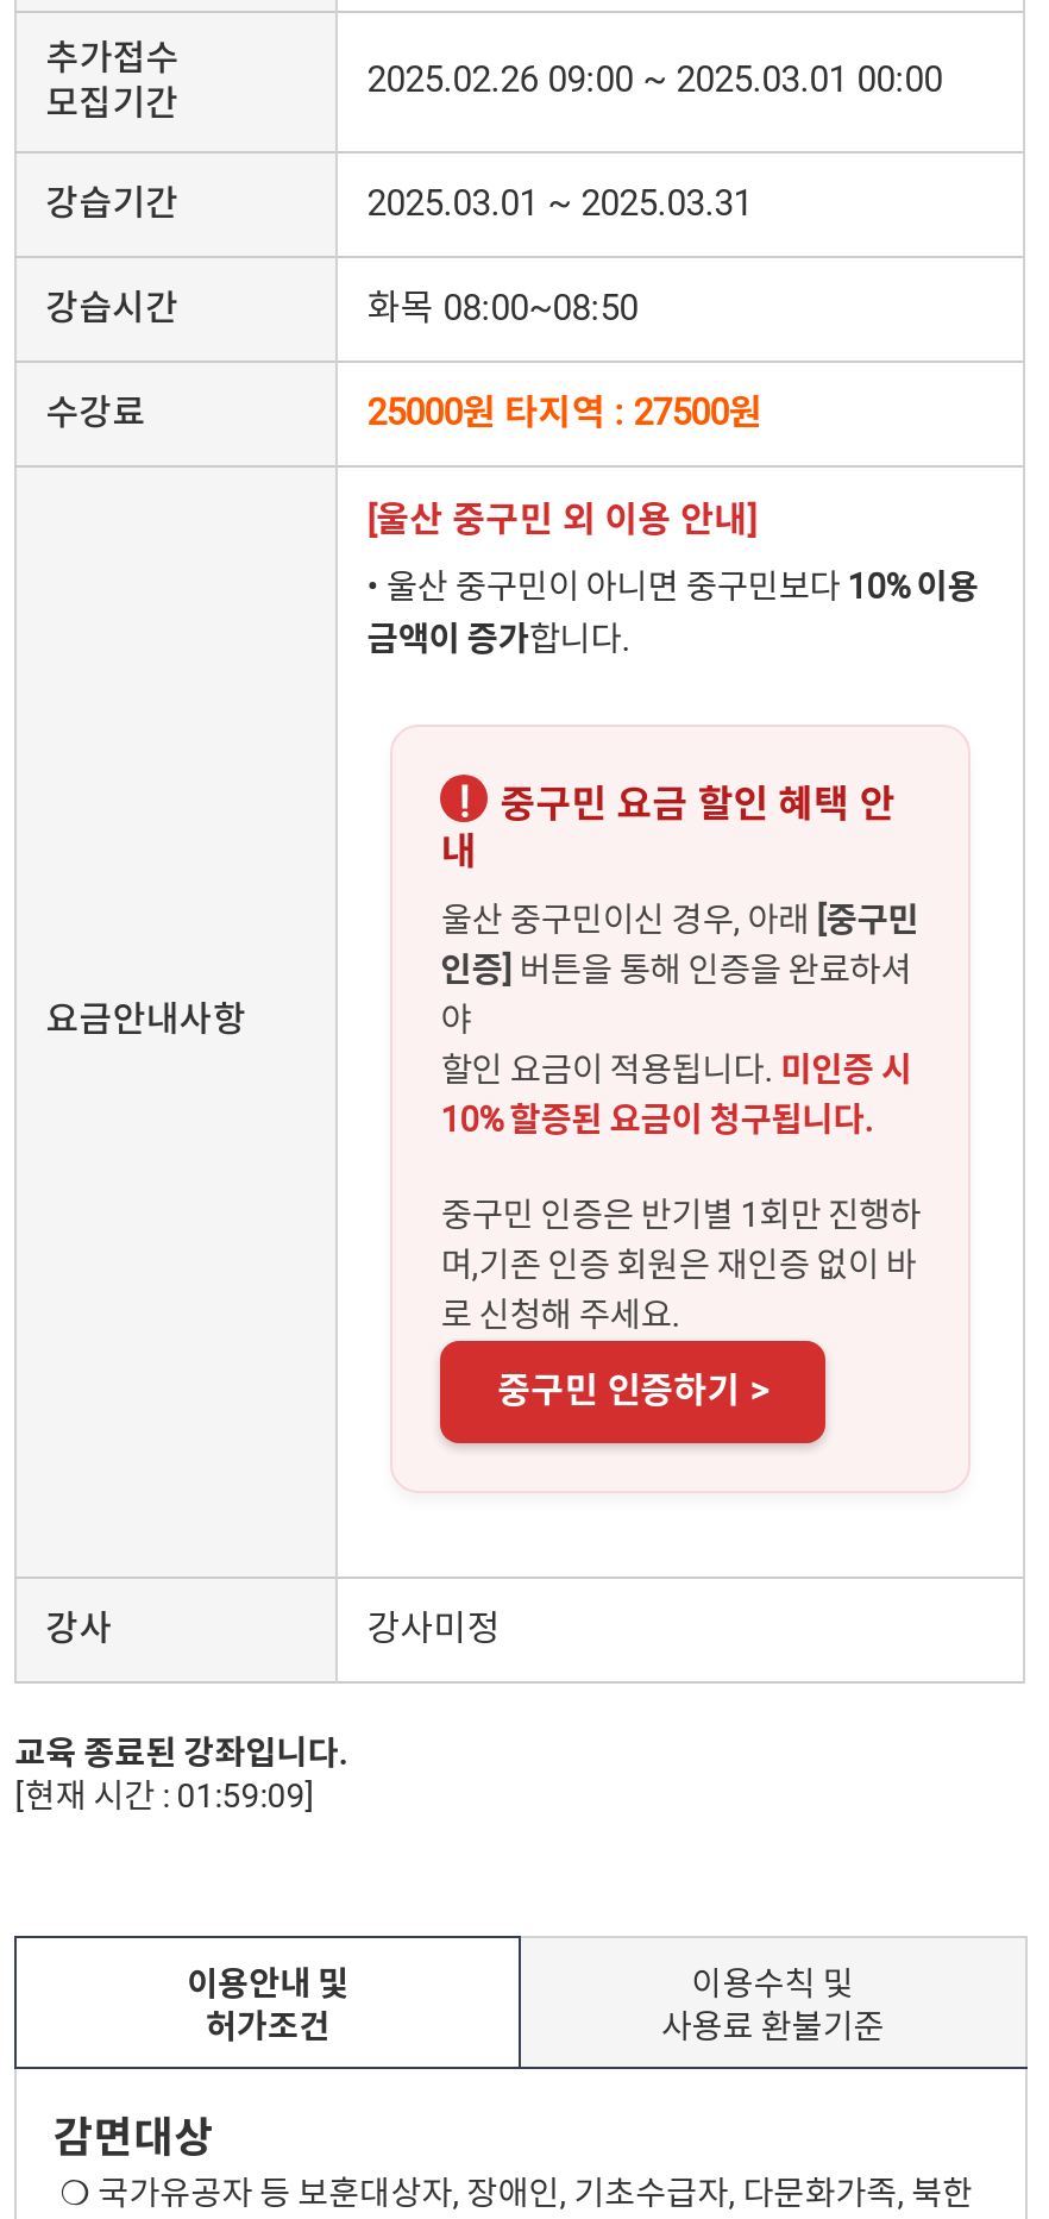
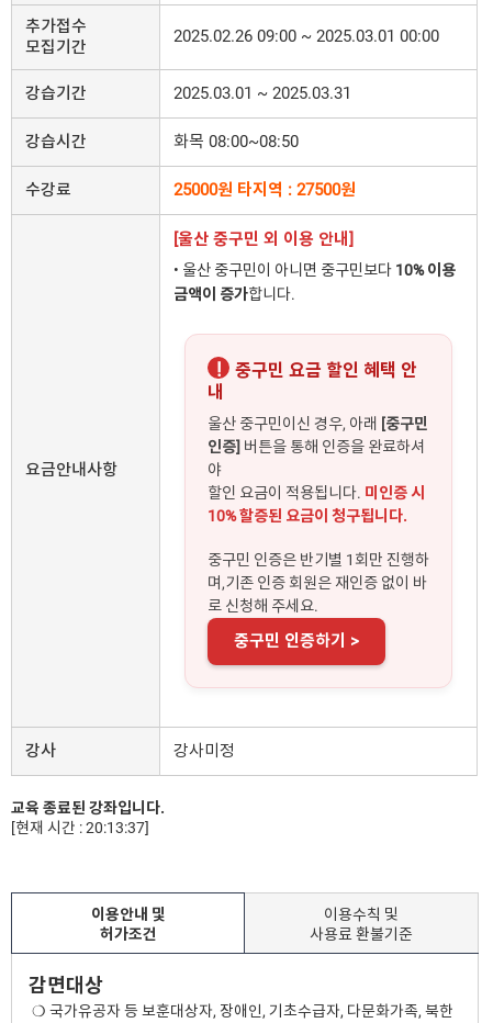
- [현재 시간 : 01:59:09]
+ [현재 시간 : 20:13:37]
